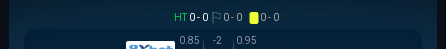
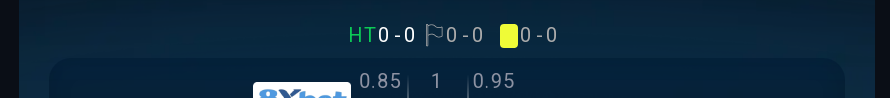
- 0.85 -2 0.95
+ 0.85 1 0.95
